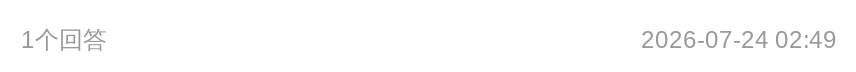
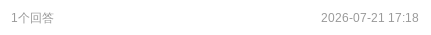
- 2026-07-24 02:49
+ 2026-07-21 17:18
